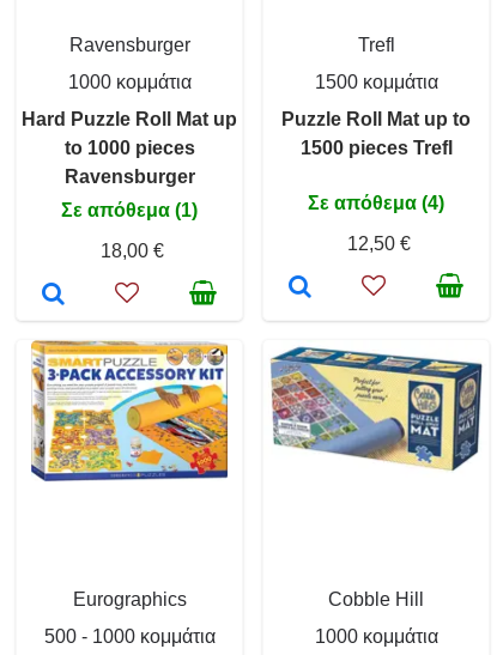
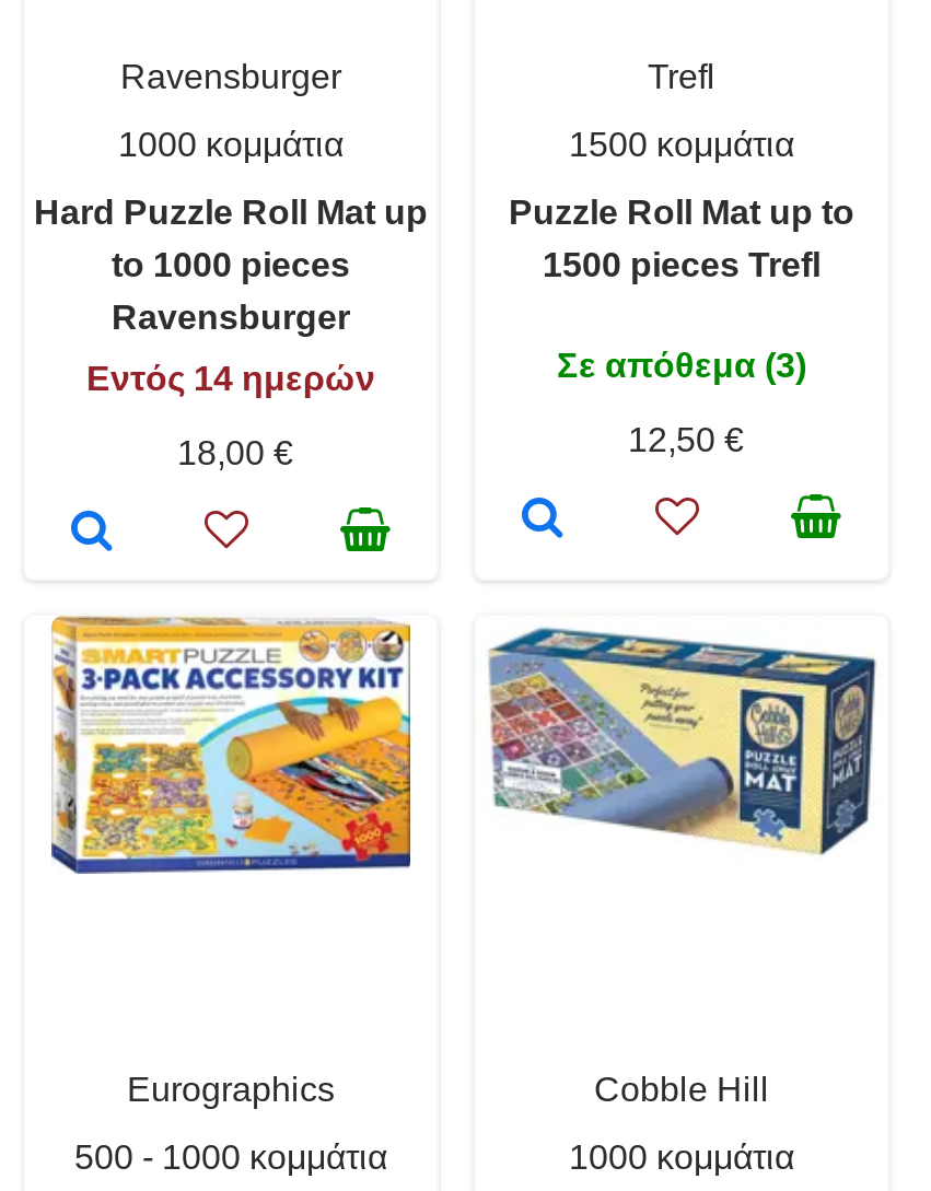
- Σε απόθεμα (4)
+ Σε απόθεμα (3)

- Σε απόθεμα (1)
+ Εντός 14 ημερών
